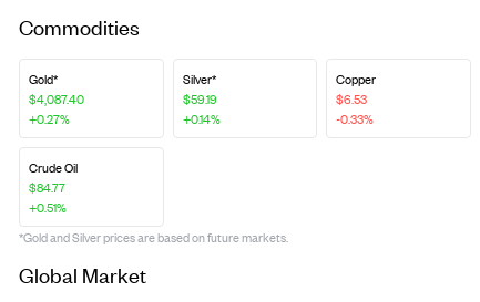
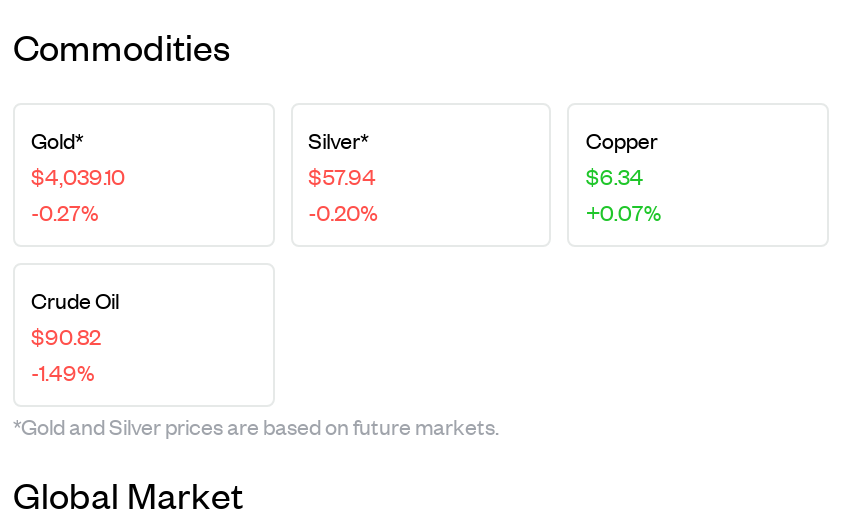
- $4,087.40
+ $4,039.10

- $59.19
+ $57.94

- $6.53
+ $6.34

- +0.27%
+ -0.27%

- +0.14%
+ -0.20%

- -0.33%
+ +0.07%

- $84.77
+ $90.82

- +0.51%
+ -1.49%
